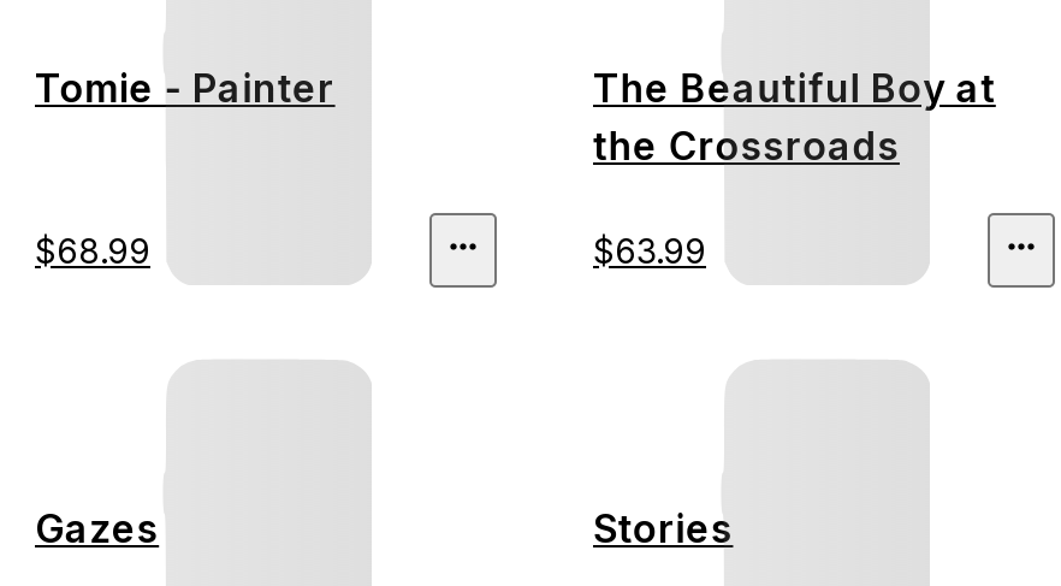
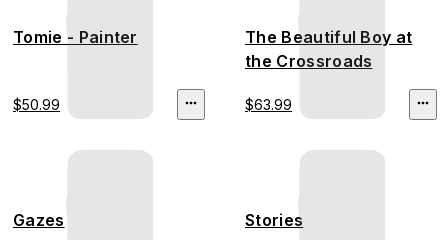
- $68.99
+ $50.99
